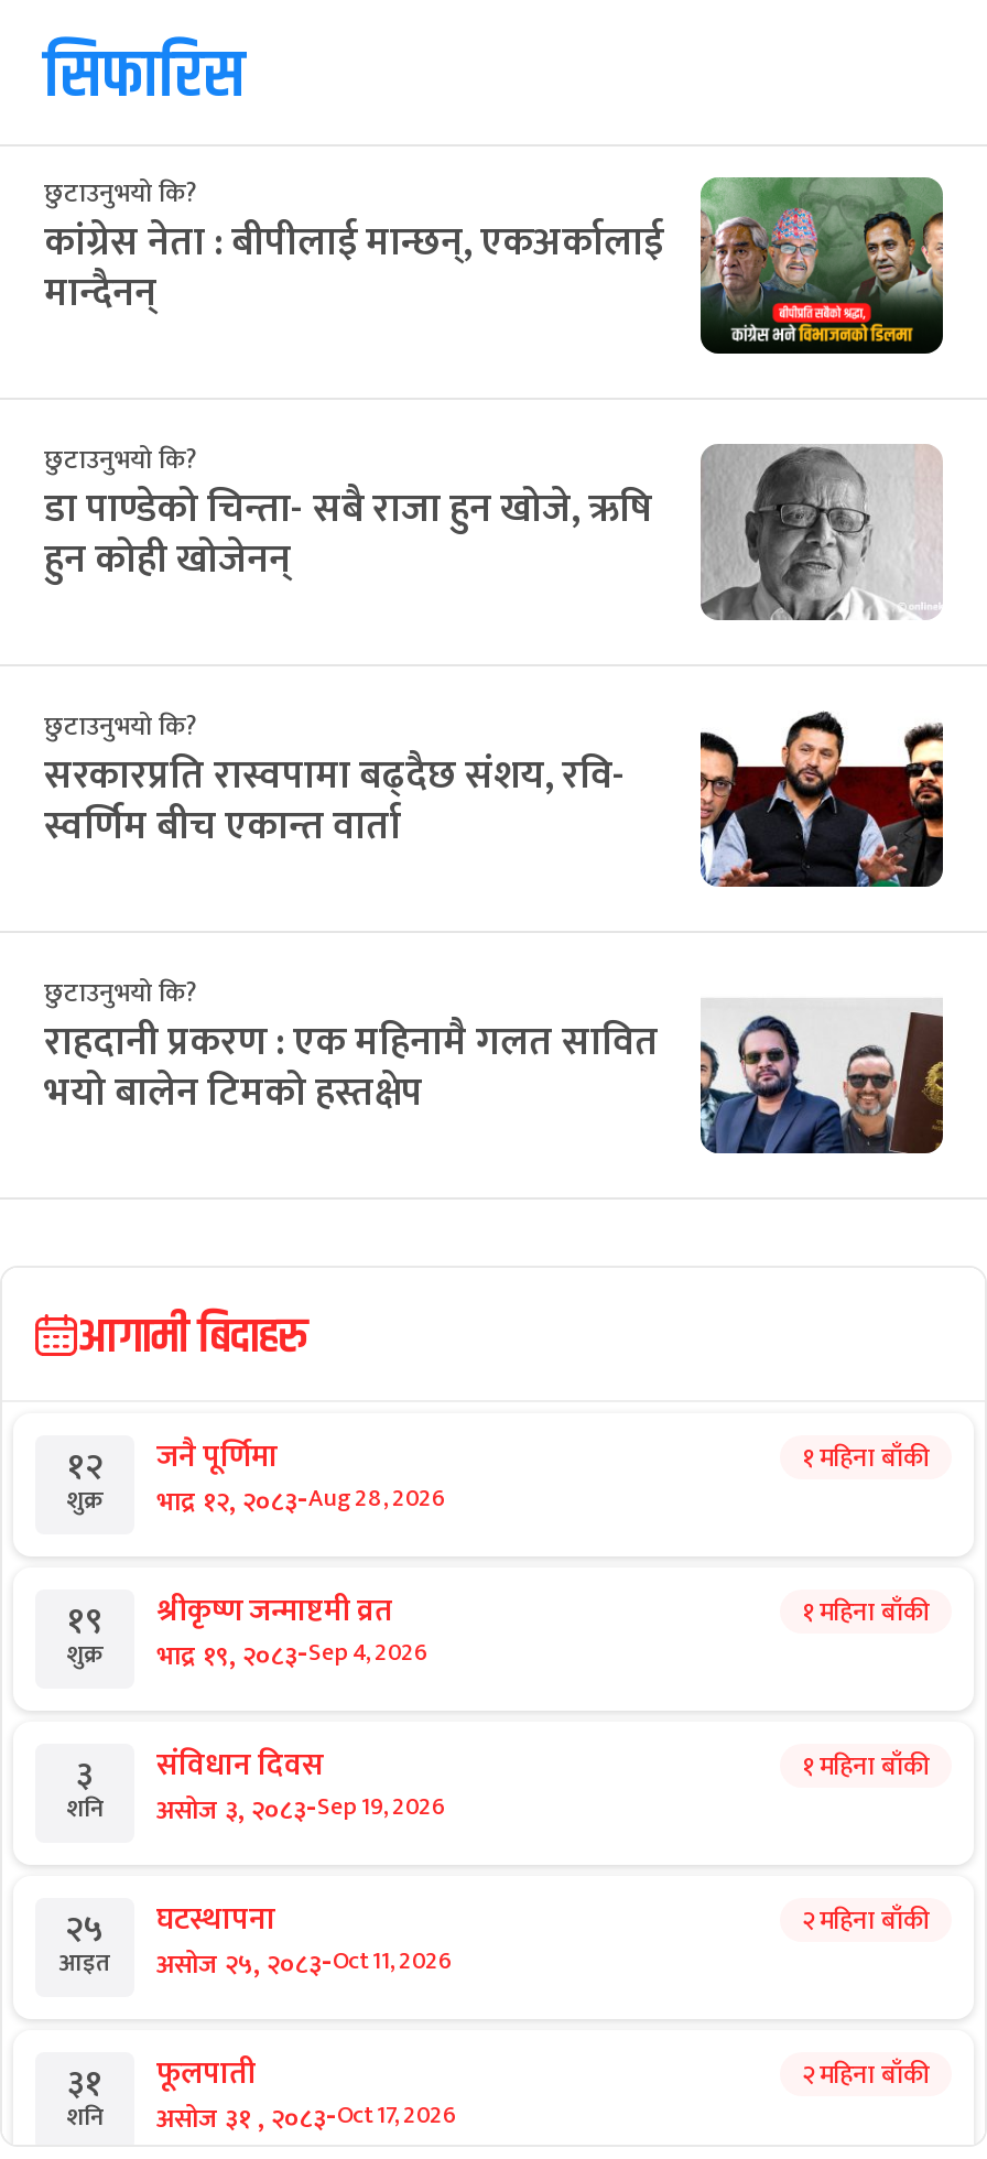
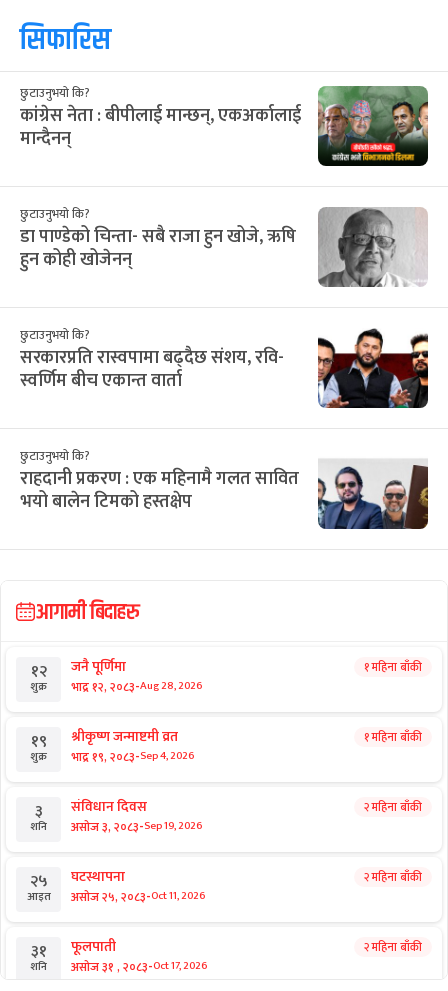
- १ महिना बाँकी
+ २ महिना बाँकी
